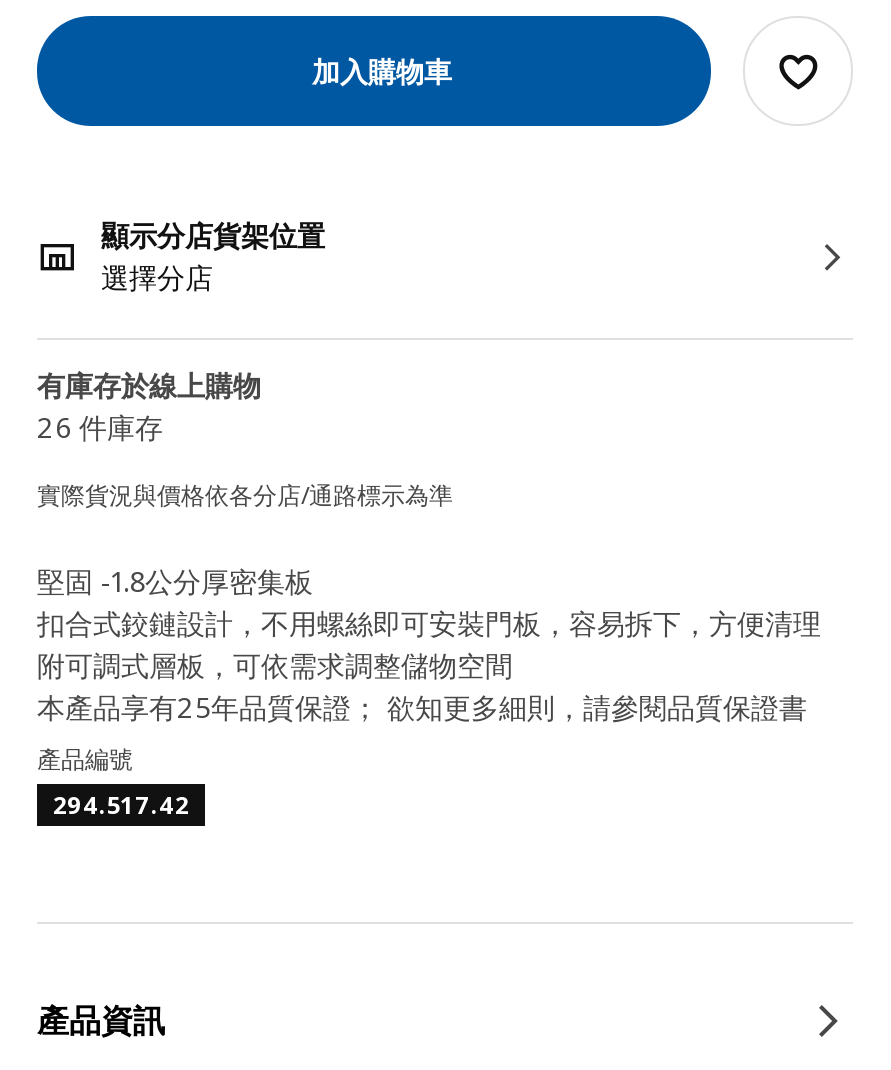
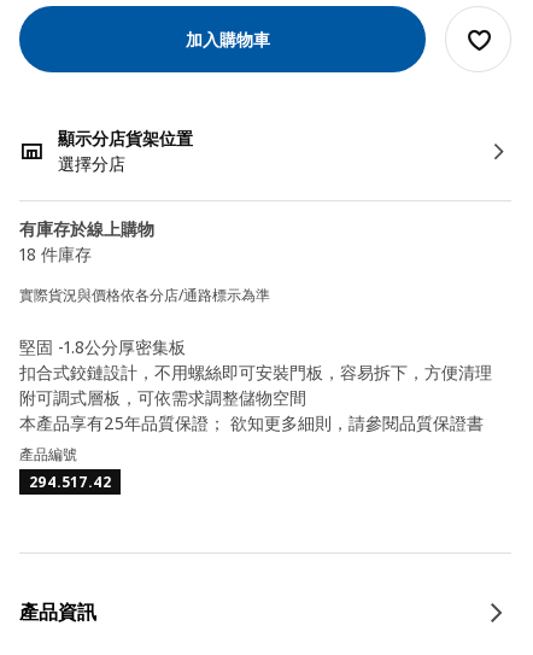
- 26 件庫存
+ 18 件庫存
